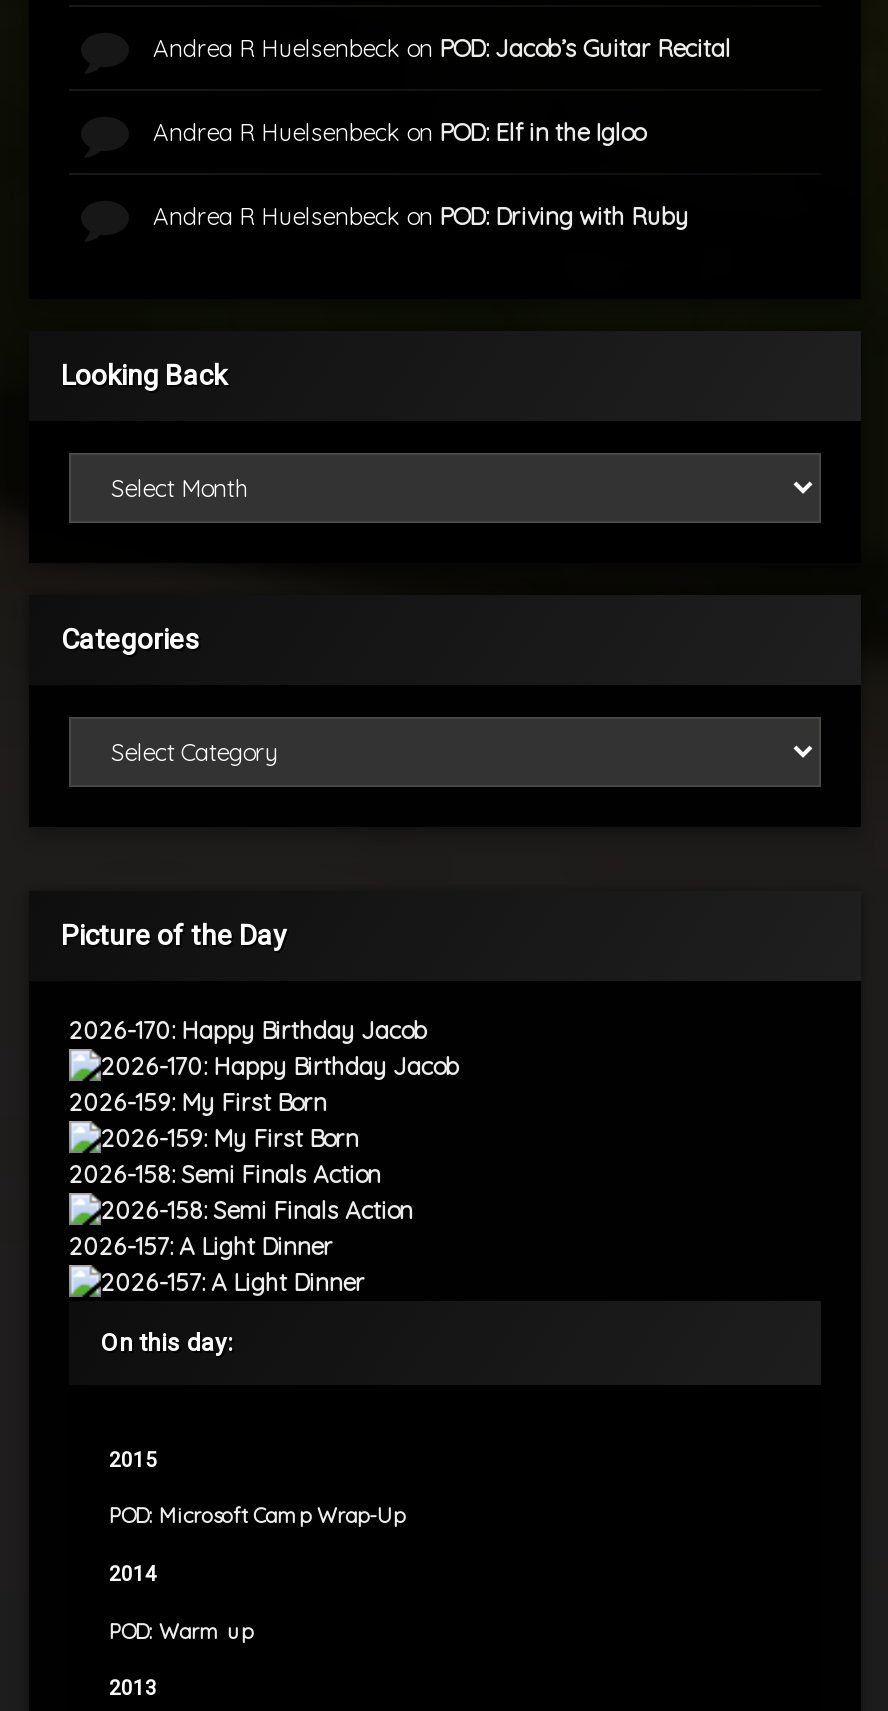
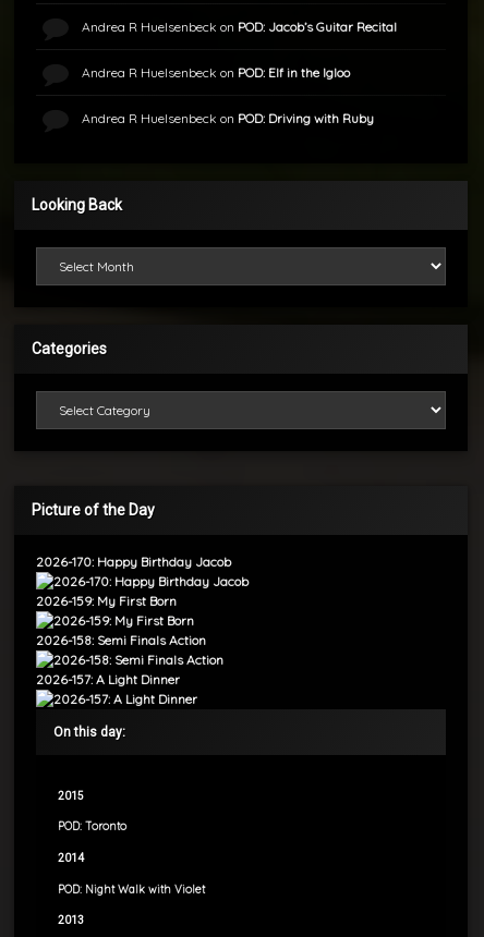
- POD: Microsoft Camp Wrap-Up
+ POD: Toronto

- POD: Warm up
+ POD: Night Walk with Violet
